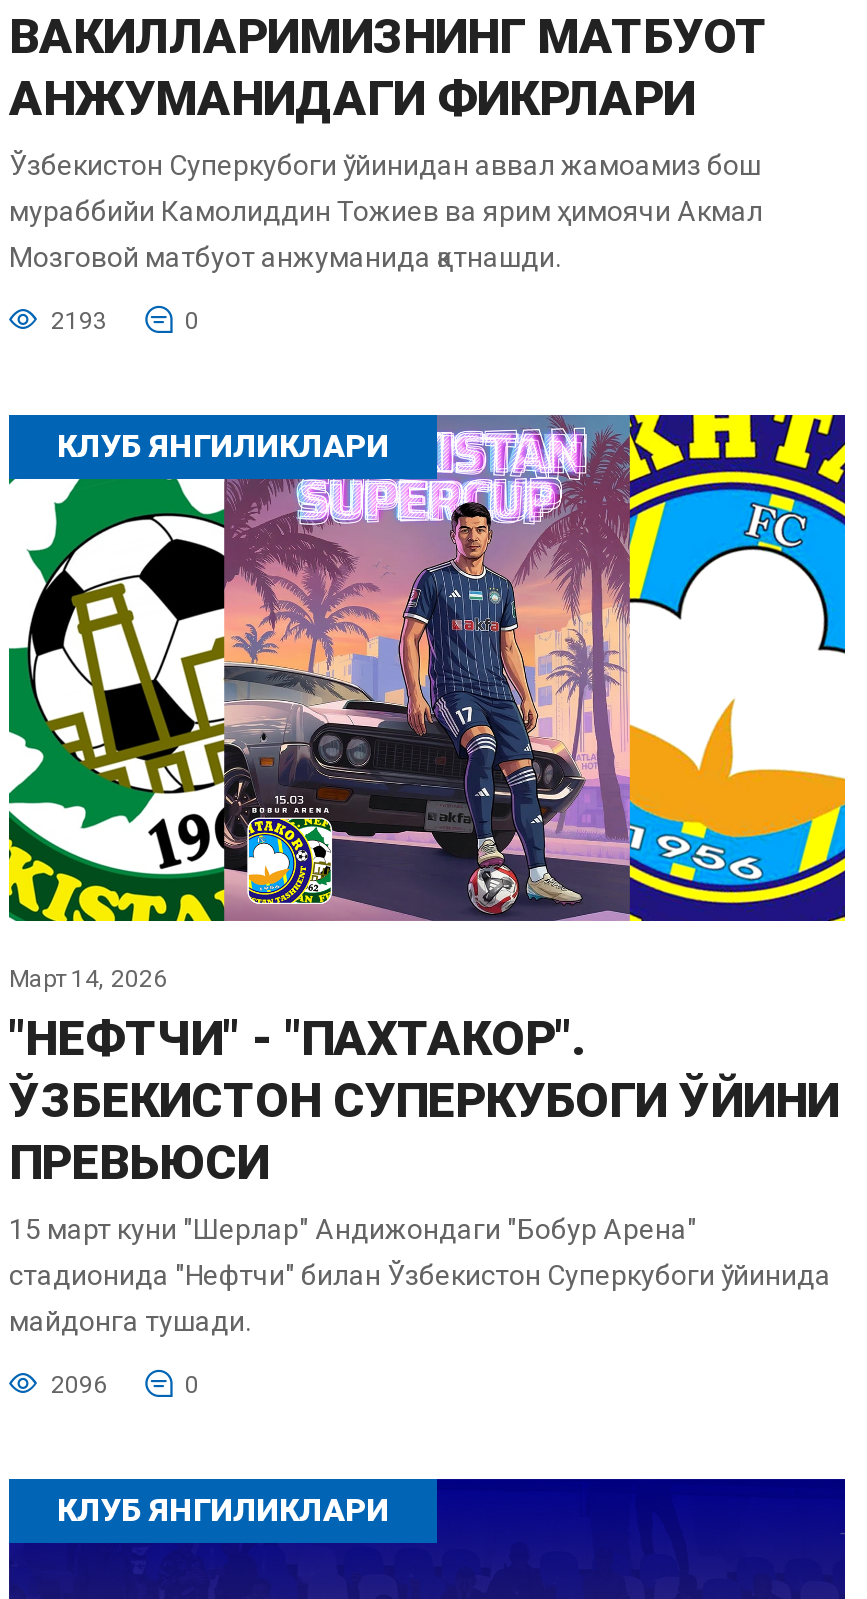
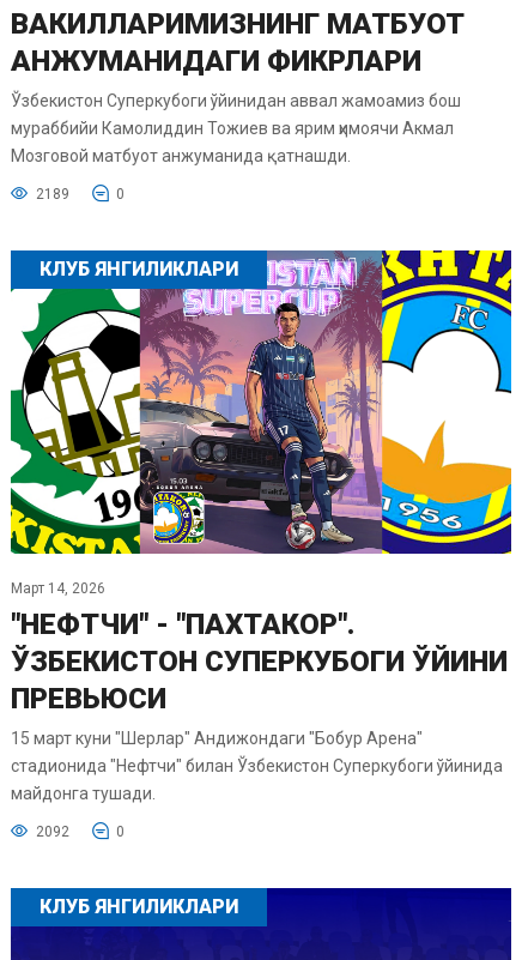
- 2193
+ 2189

- 2096
+ 2092
